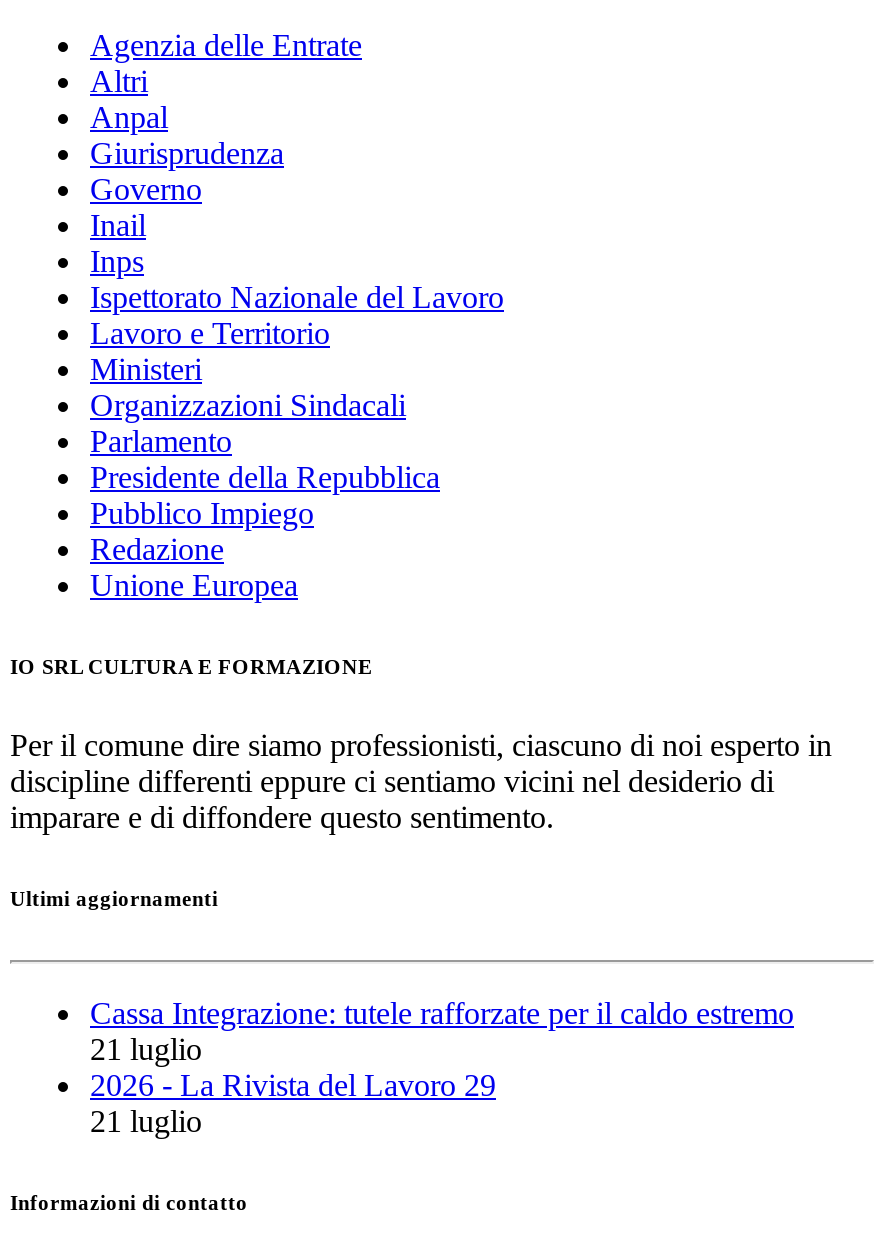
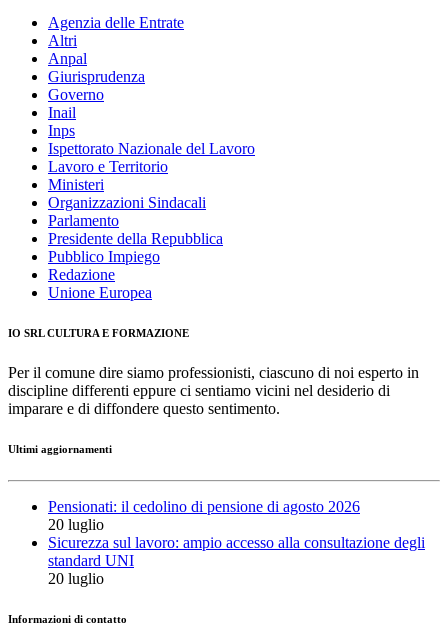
- Cassa Integrazione: tutele rafforzate per il caldo estremo
- 21 luglio
- 2026 - La Rivista del Lavoro 29
- 21 luglio
+ Pensionati: il cedolino di pensione di agosto 2026
+ 20 luglio
+ Sicurezza sul lavoro: ampio accesso alla consultazione degli
+ standard UNI
+ 20 luglio
